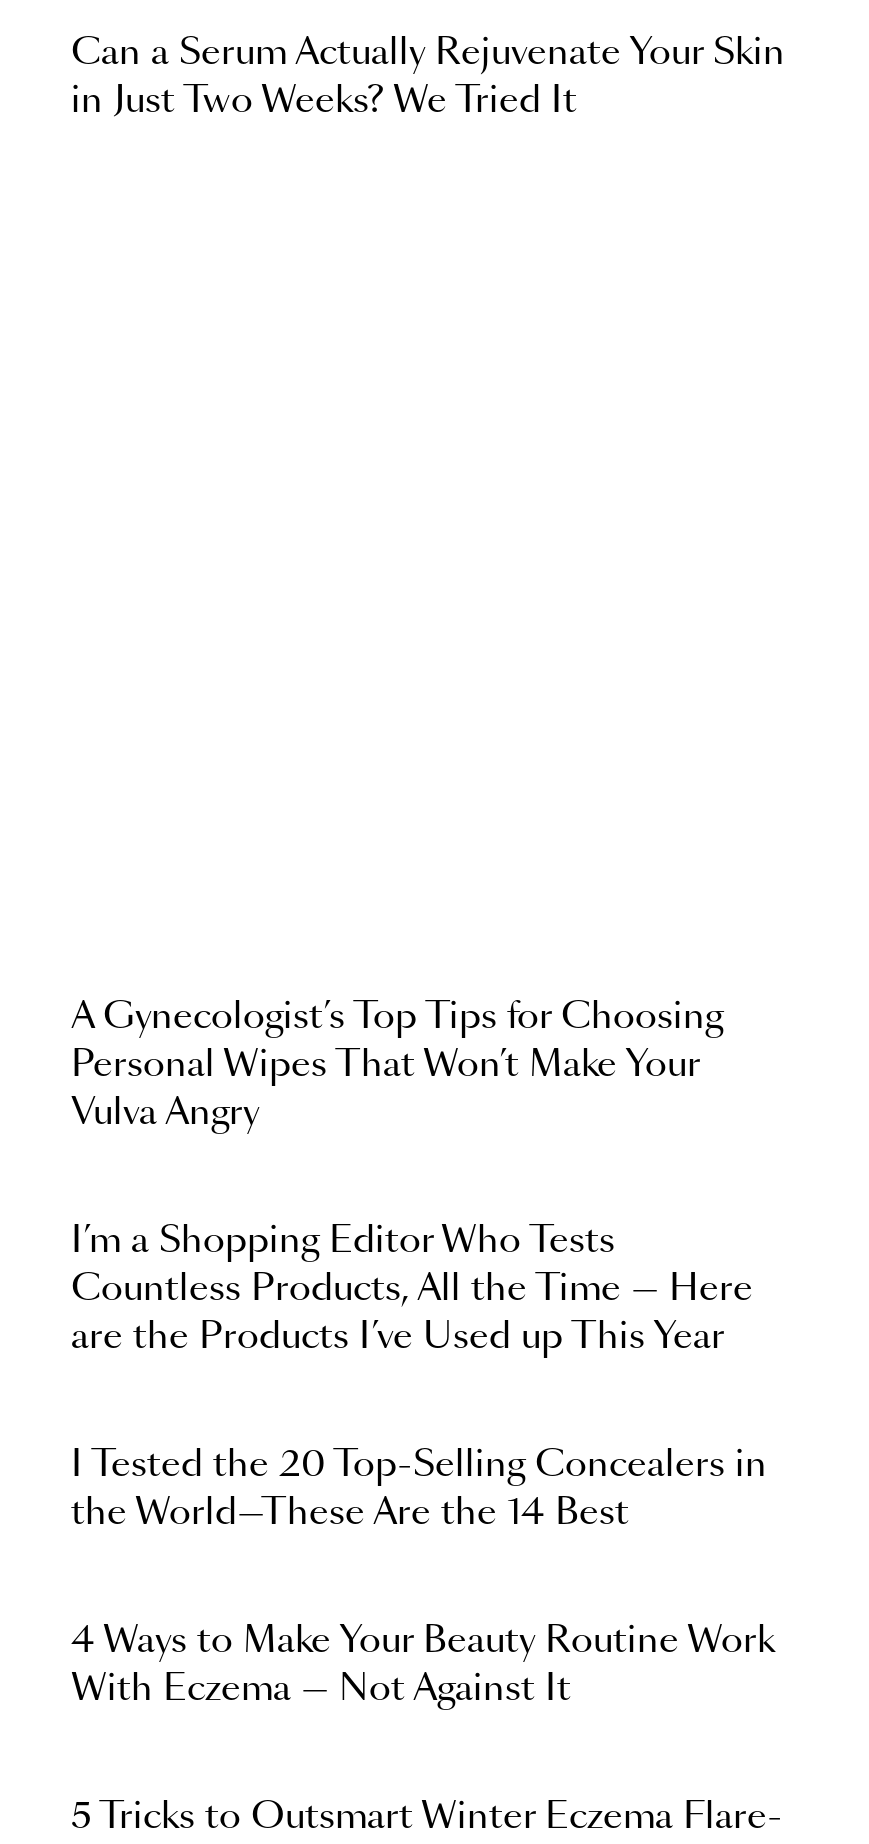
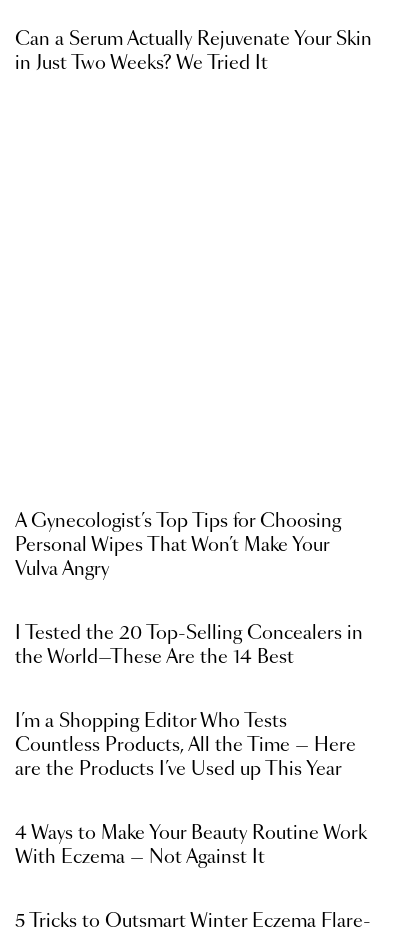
moved down: I’m a Shopping Editor Who Tests | Countless Products, All the Time — Here | are the Products I’ve Used up This Year

moved up: I Tested the 20 Top-Selling Concealers in | the World—These Are the 14 Best
